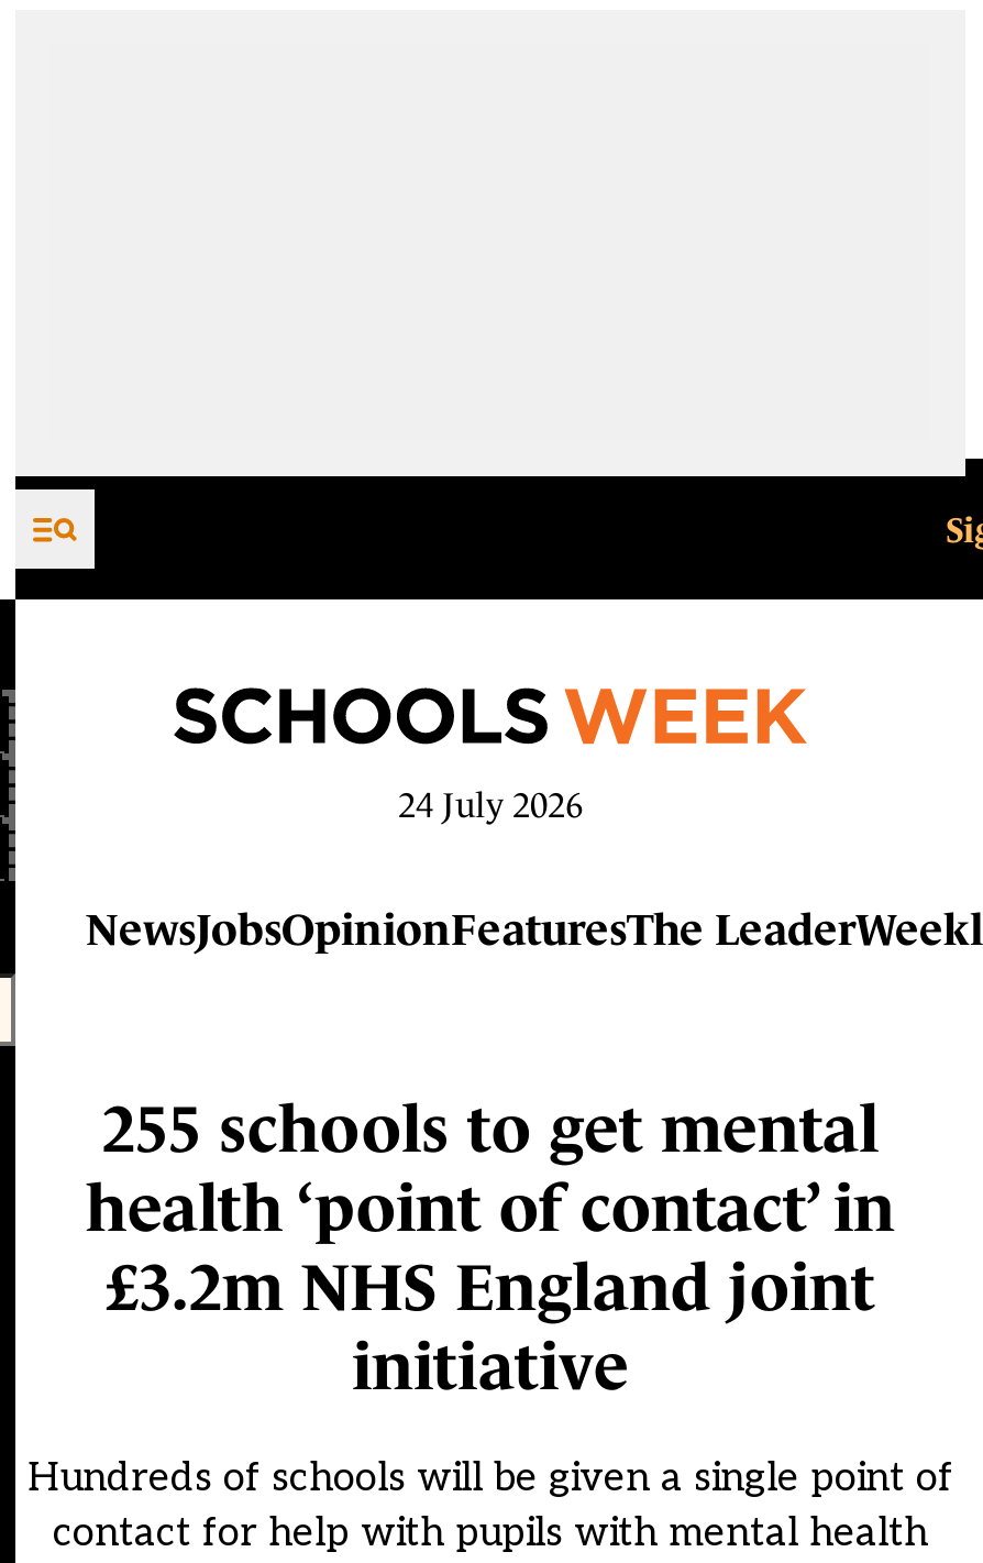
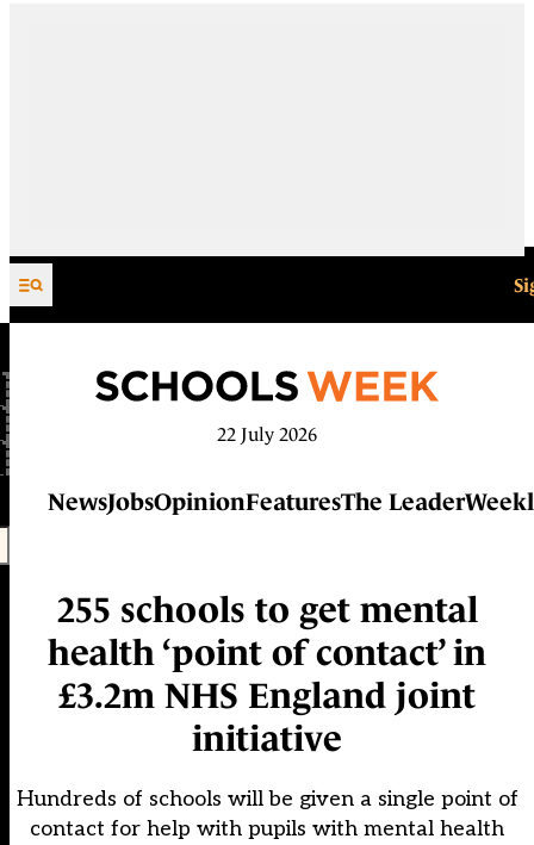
- 24 July 2026
+ 22 July 2026
